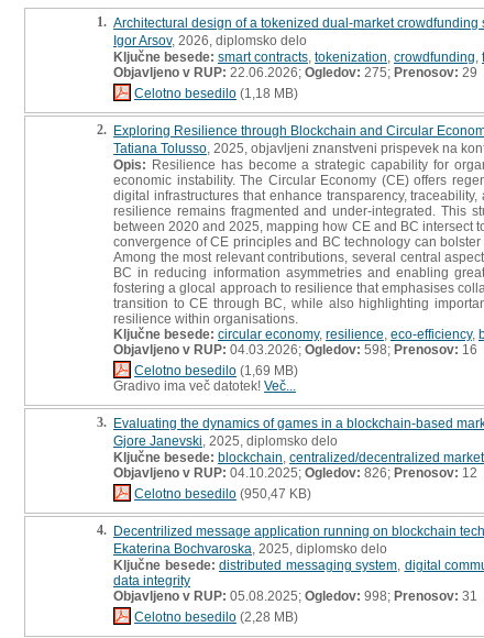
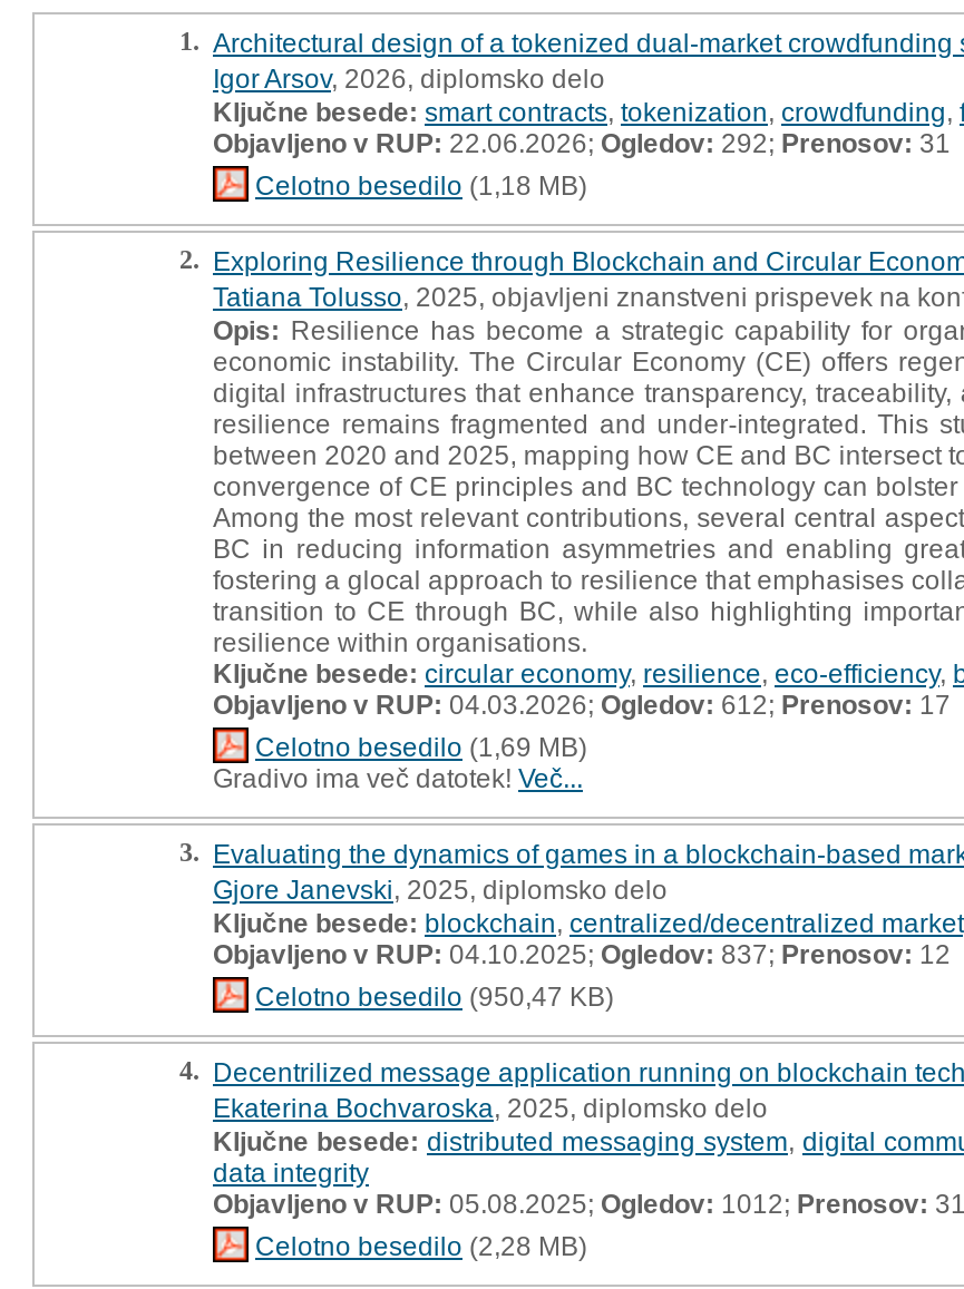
- Objavljeno v RUP:22.06.2026;Ogledov:275; Prenosov:29
+ Objavljeno v RUP:22.06.2026;Ogledov:292; Prenosov:31

- Objavljeno v RUP:04.03.2026;Ogledov:598;Prenosov:16
+ Objavljeno v RUP:04.03.2026;Ogledov:612;Prenosov:17

- Objavljeno v RUP:04.10.2025;Ogledov:826;Prenosov:12
+ Objavljeno v RUP:04.10.2025;Ogledov:837;Prenosov:12

- Objavljeno v RUP: 05.08.2025; Ogledov: 998; Prenosov: 31
+ Objavljeno v RUP: 05.08.2025; Ogledov: 1012; Prenosov: 31
